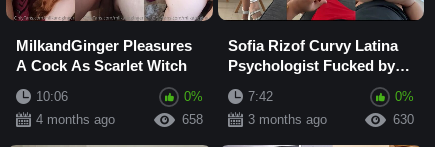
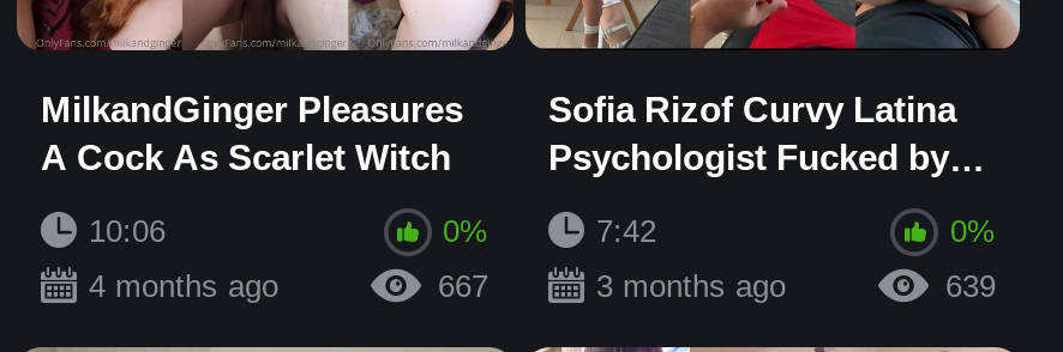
- 658
+ 667

- 630
+ 639
